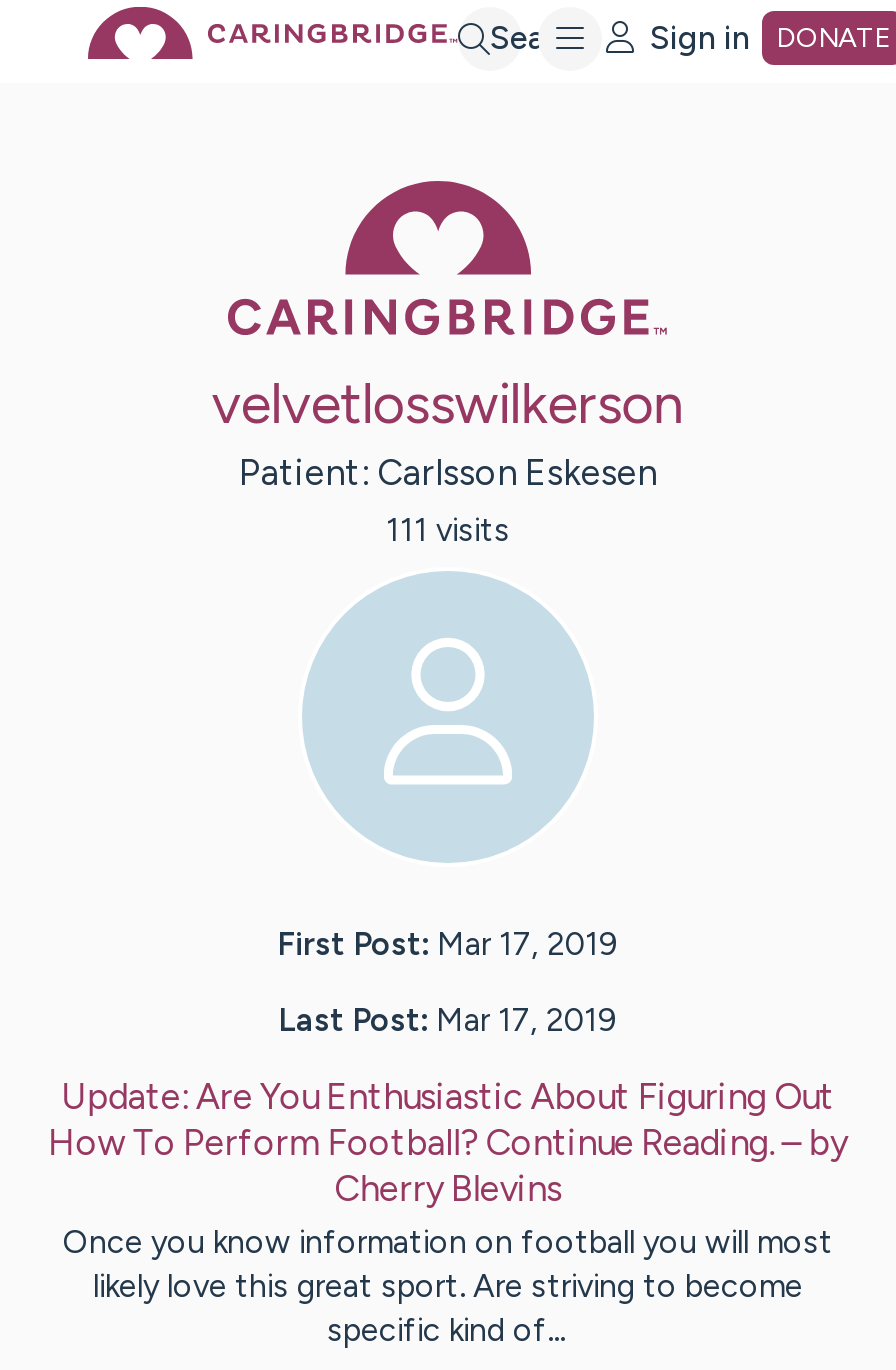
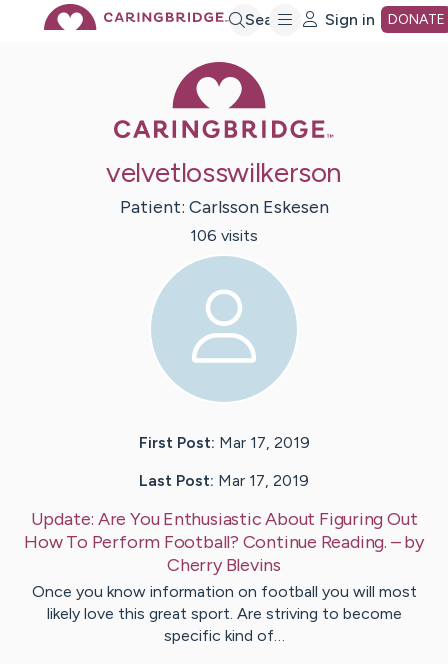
- 111 visits
+ 106 visits
